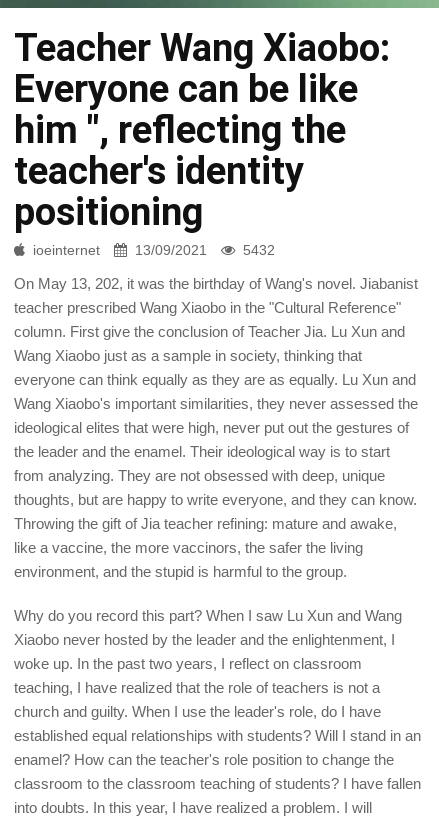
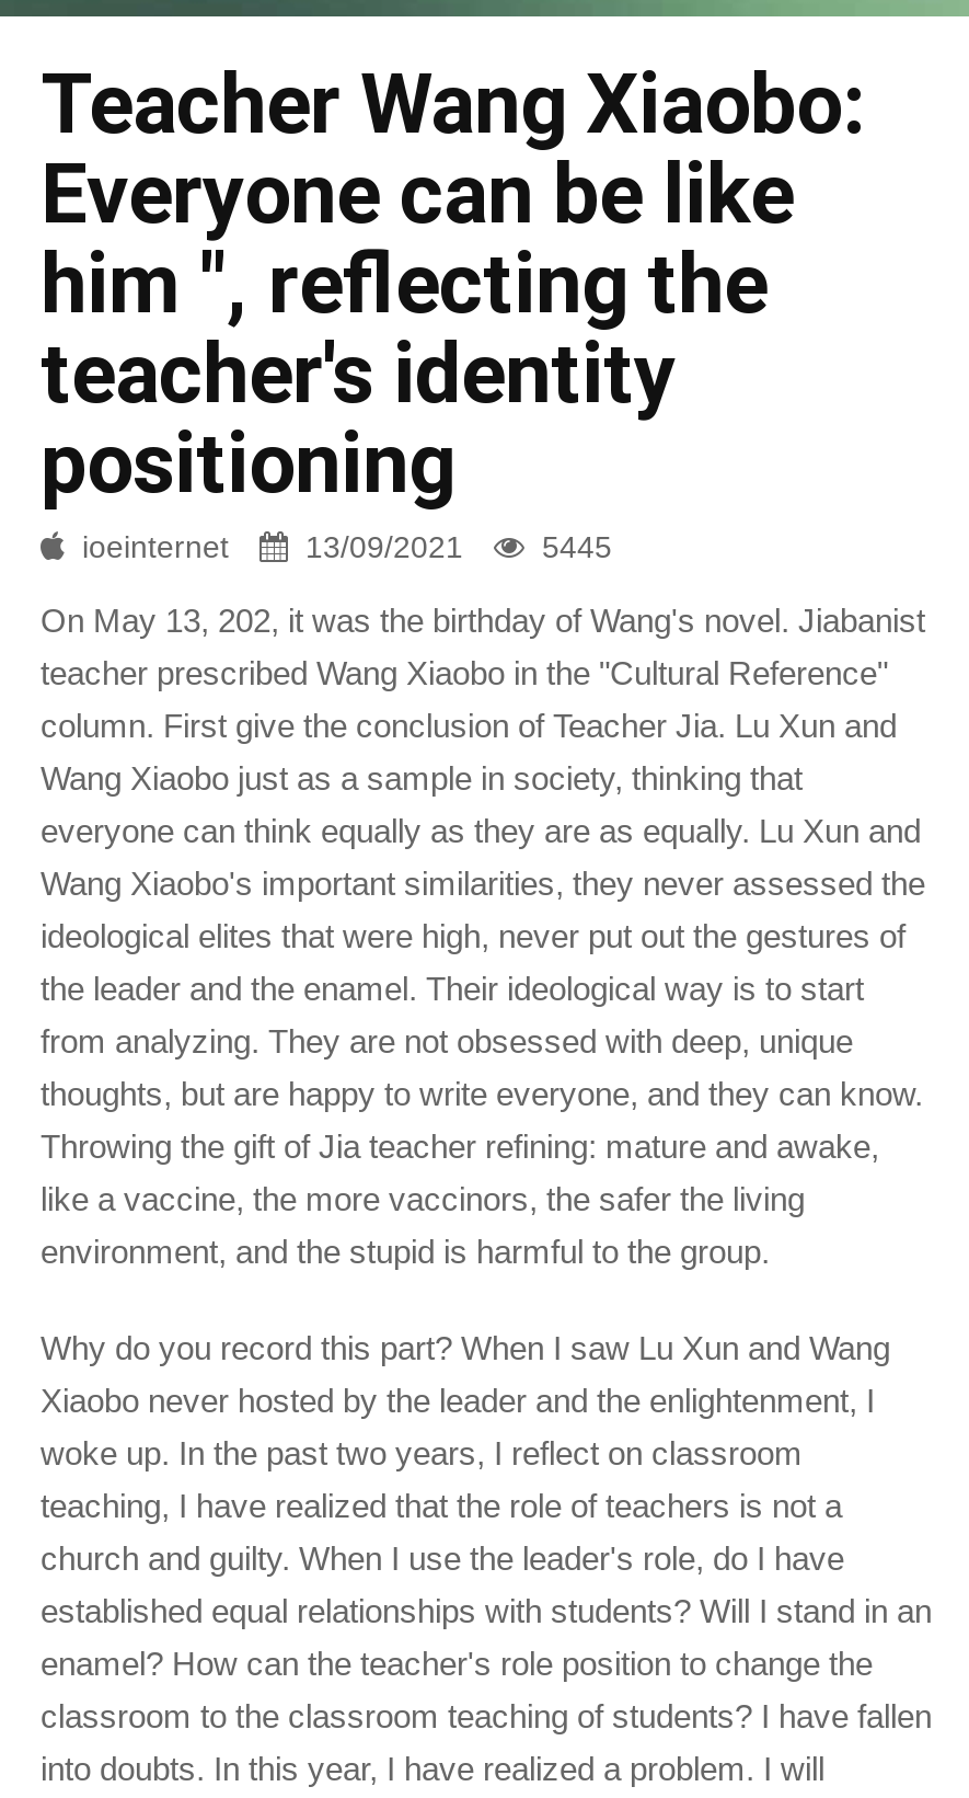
- 5432
+ 5445
